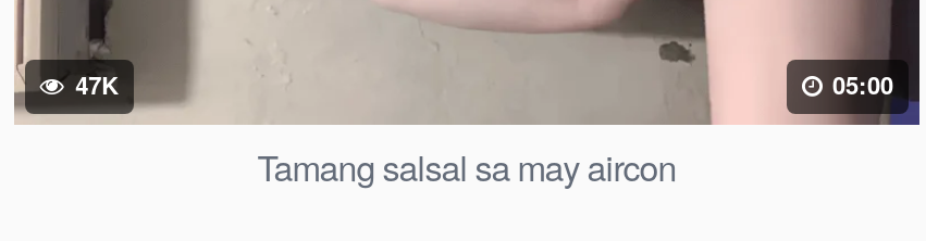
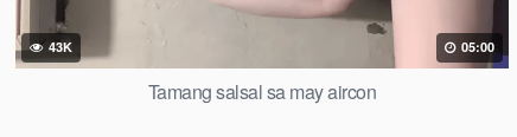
- 47K
+ 43K
